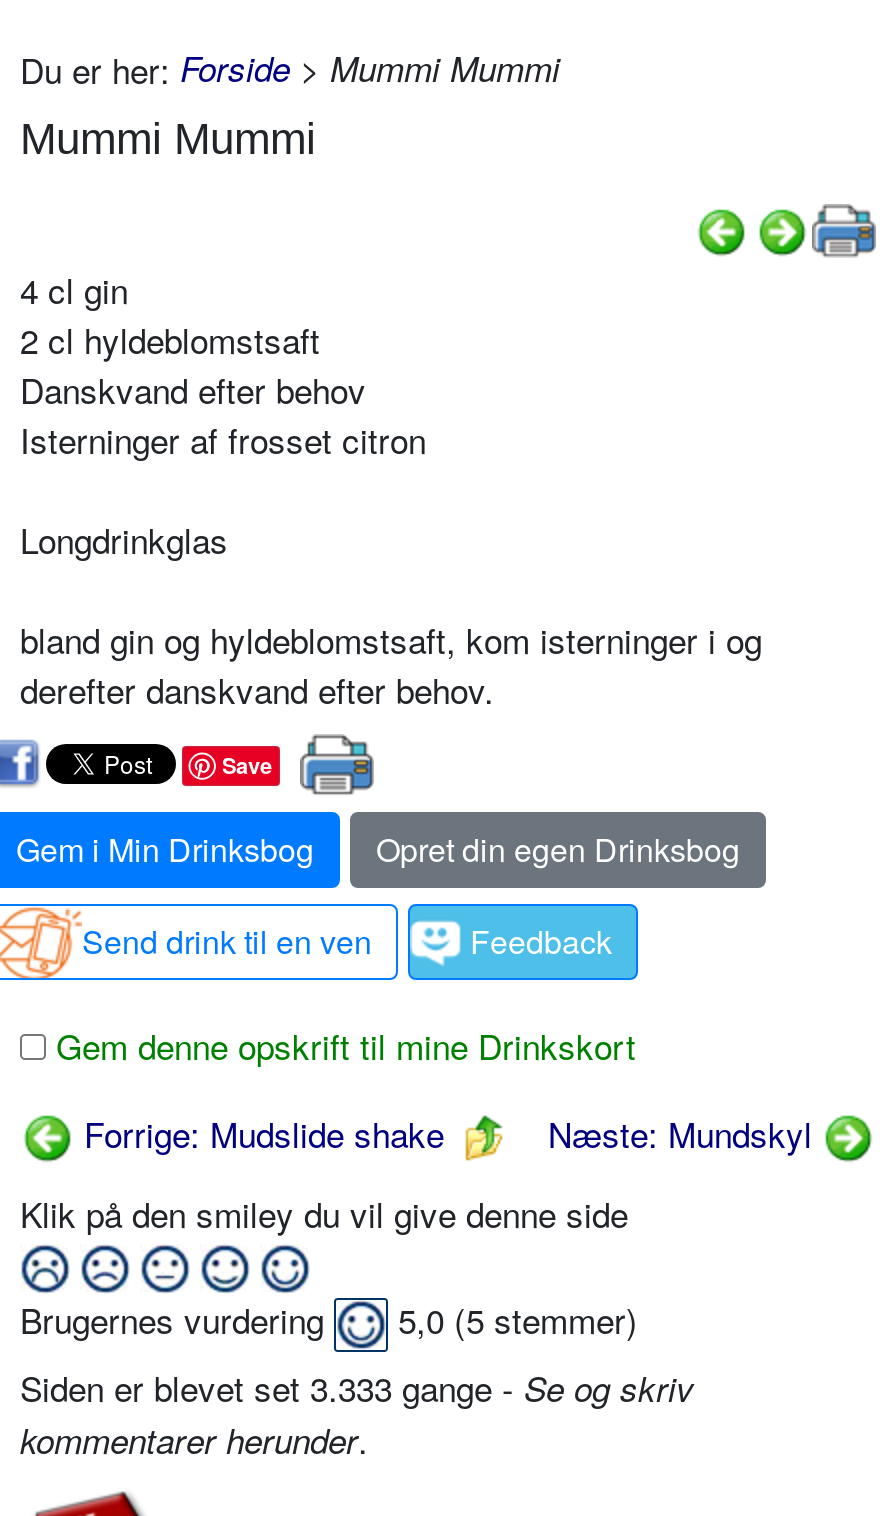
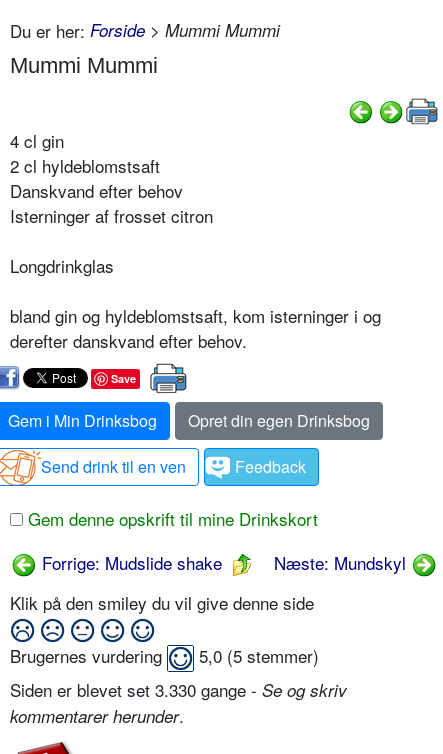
- Siden er blevet set 3.333 gange - Se og skriv
+ Siden er blevet set 3.330 gange - Se og skriv
